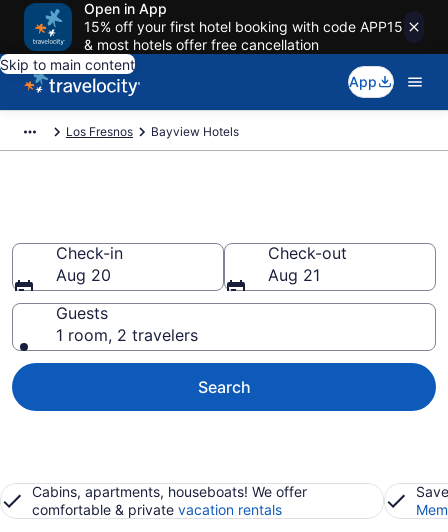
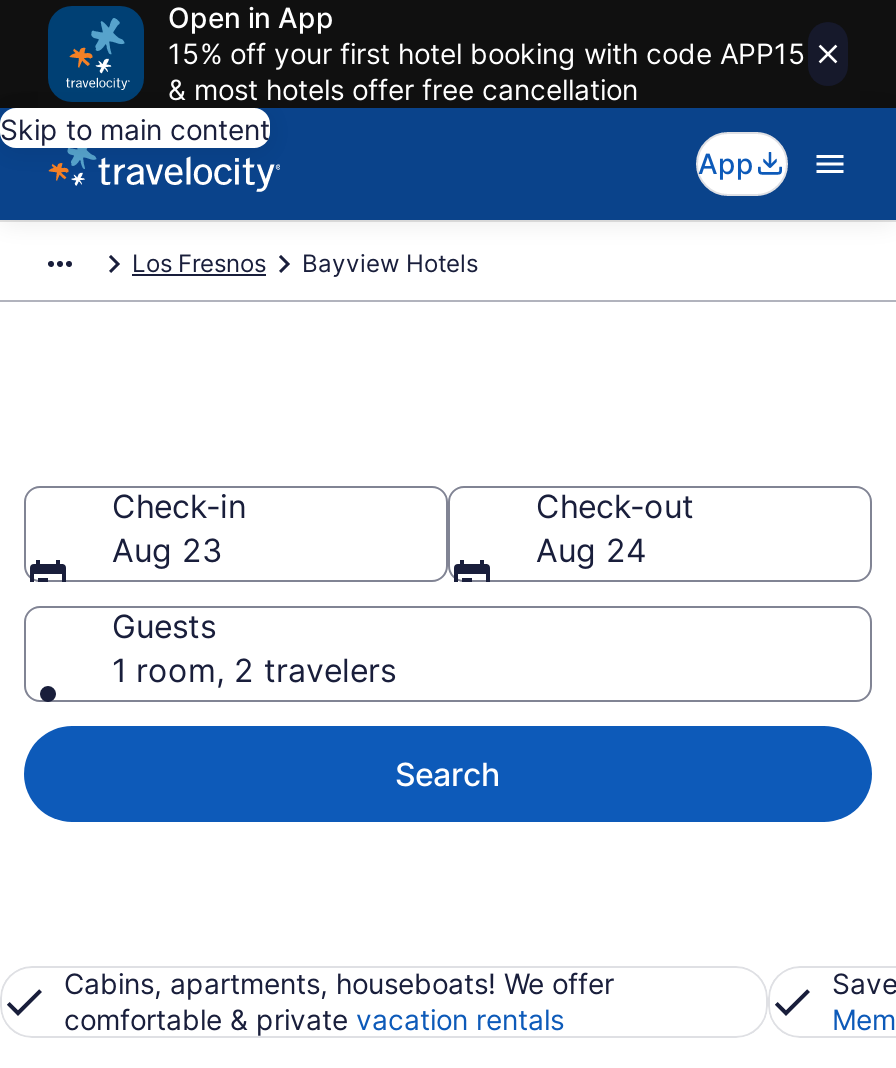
- Aug 20
+ Aug 23

- Aug 21
+ Aug 24
